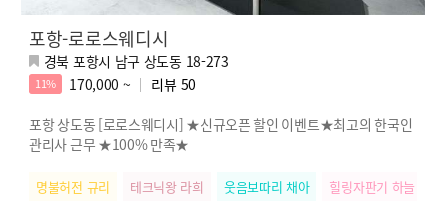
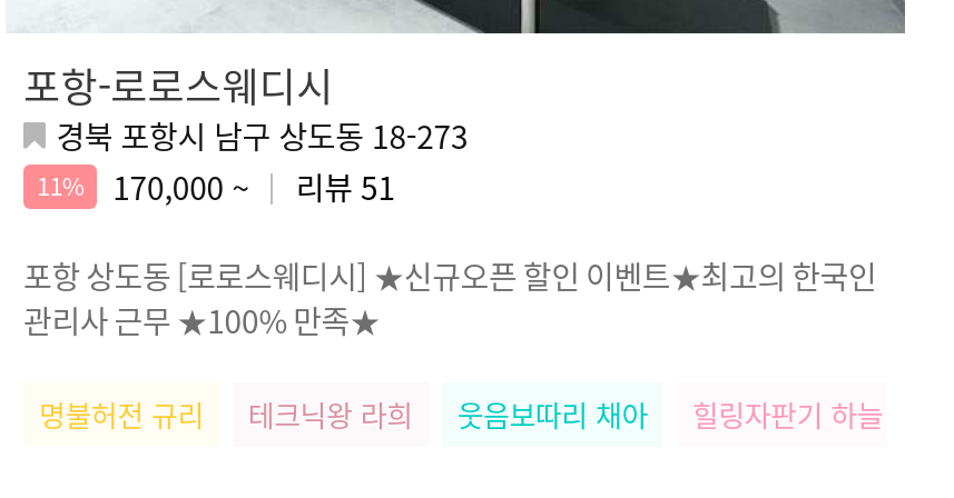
- 11% 170,000 ~ 리뷰 50
+ 11% 170,000 ~ 리뷰 51
